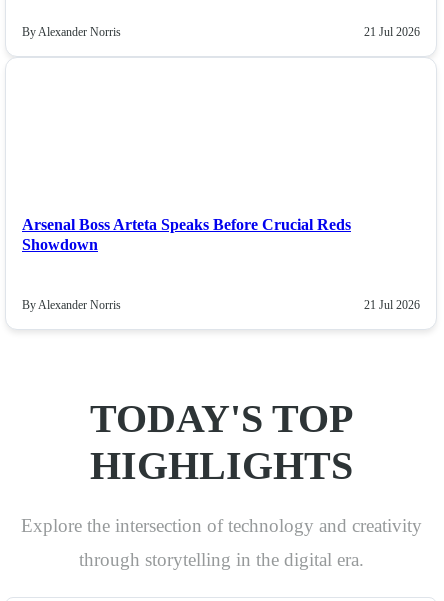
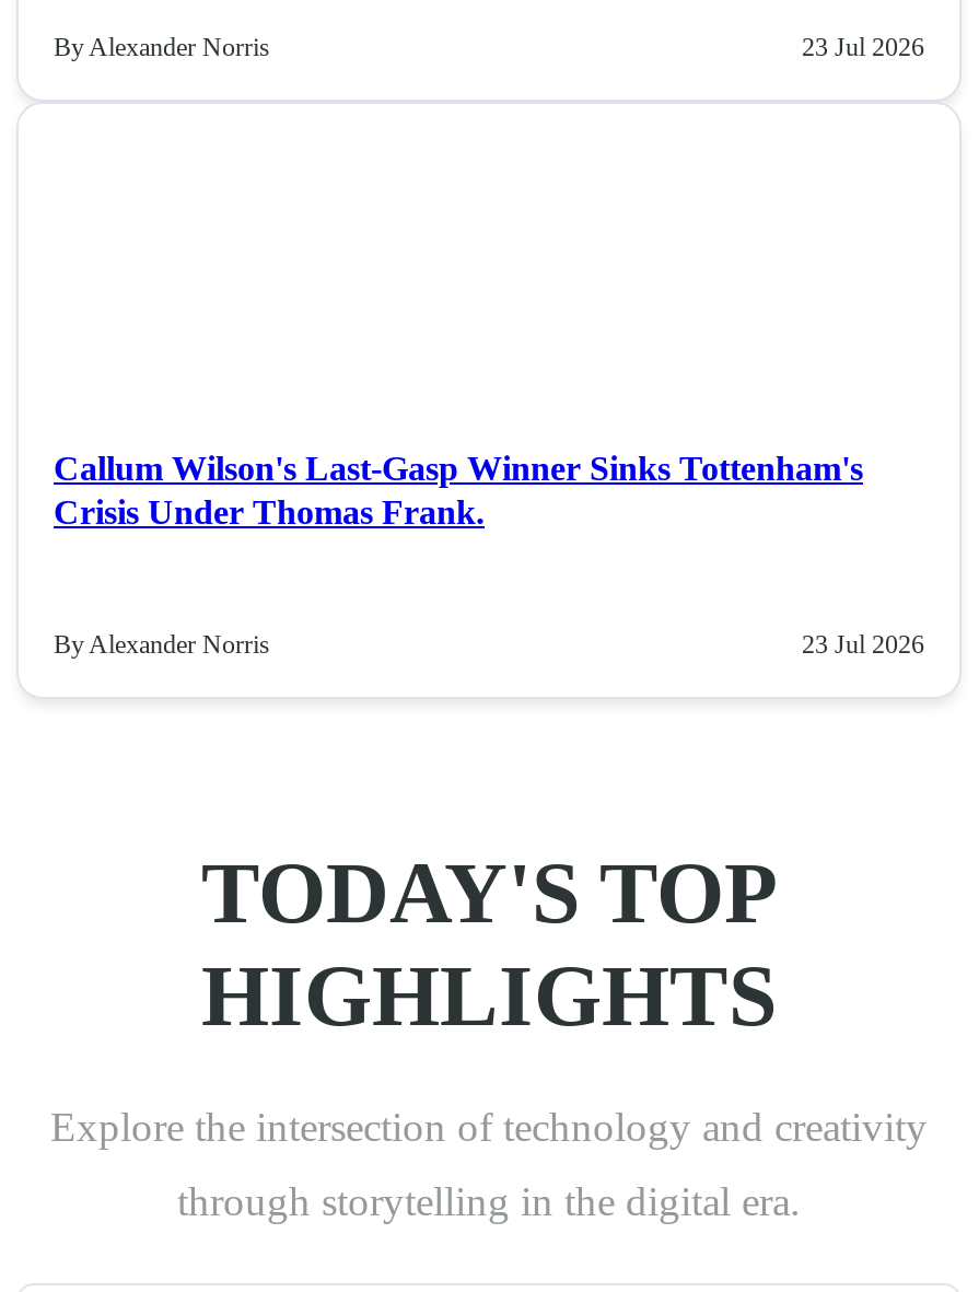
- 21 Jul 2026
+ 23 Jul 2026

- Arsenal Boss Arteta Speaks Before Crucial Reds
- Showdown
+ Callum Wilson's Last-Gasp Winner Sinks Tottenham's
+ Crisis Under Thomas Frank.

- 21 Jul 2026
+ 23 Jul 2026
